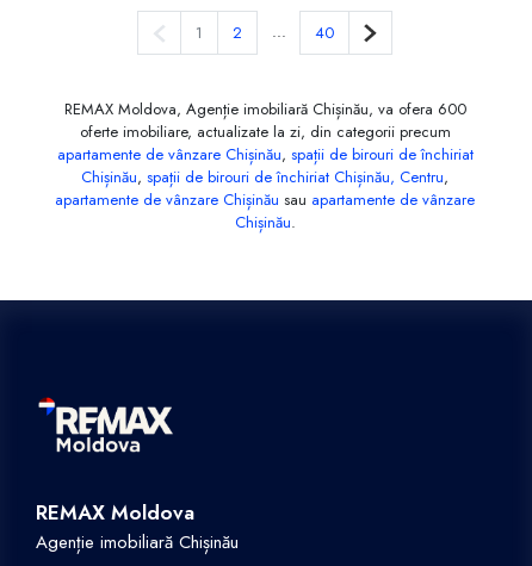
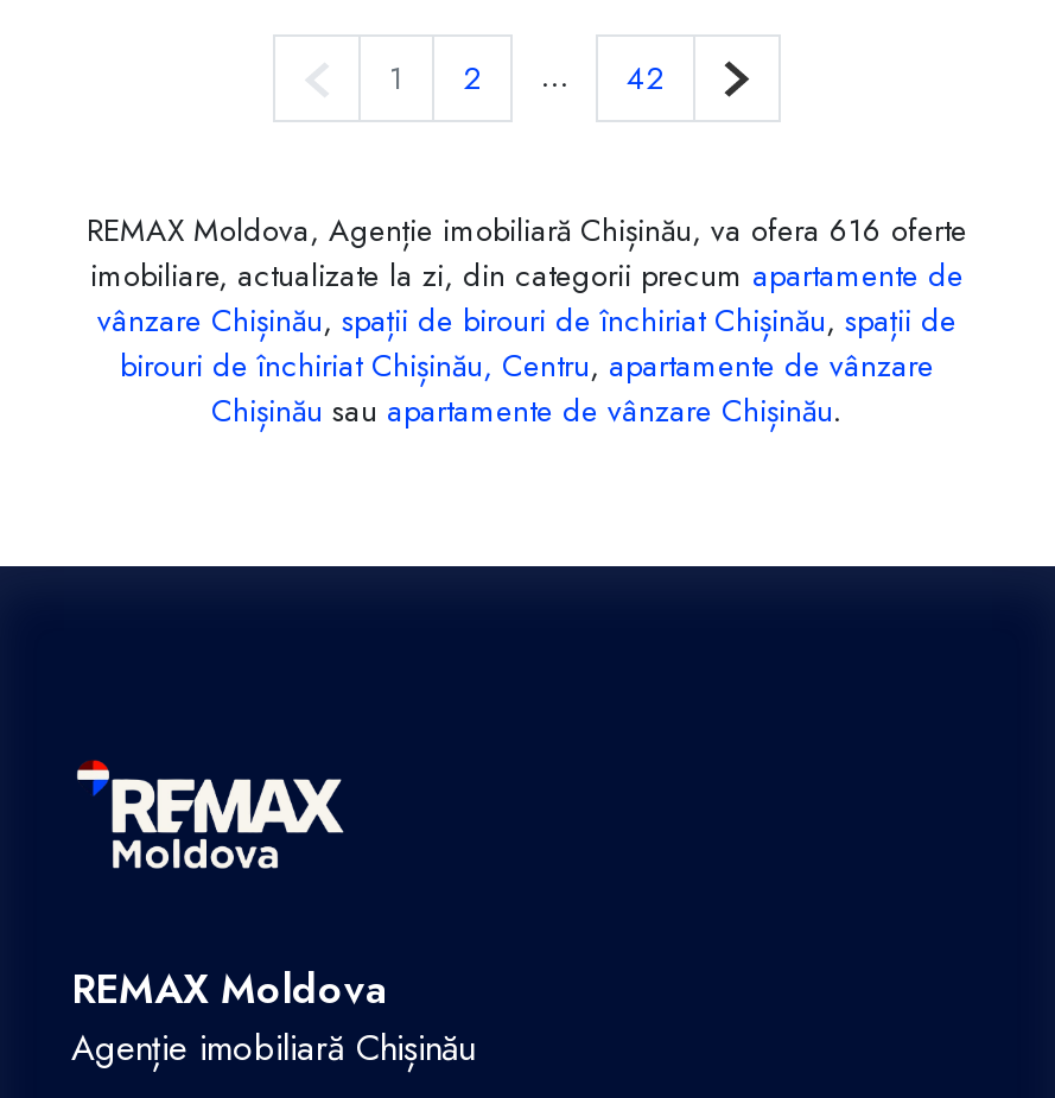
- 40
+ 42

- REMAX Moldova, Agenție imobiliară Chișinău, va ofera 600
- oferte imobiliare, actualizate la zi, din categorii precum
- apartamente de vânzare Chișinău, spații de birouri de închiriat
- Chișinău, spații de birouri de închiriat Chișinău, Centru,
- apartamente de vânzare Chișinău sau apartamente de vânzare
- Chișinău.
+ REMAX Moldova, Agenție imobiliară Chișinău, va ofera 616 oferte
+ imobiliare, actualizate la zi, din categorii precum apartamente de
+ vânzare Chișinău, spații de birouri de închiriat Chișinău, spații de
+ birouri de închiriat Chișinău, Centru, apartamente de vânzare
+ Chișinău sau apartamente de vânzare Chișinău.
